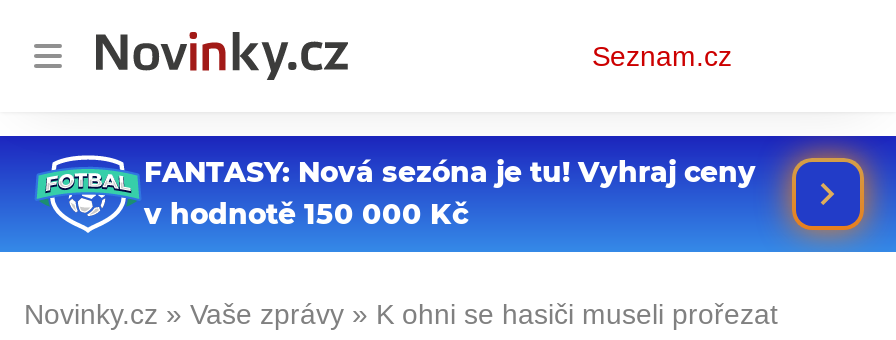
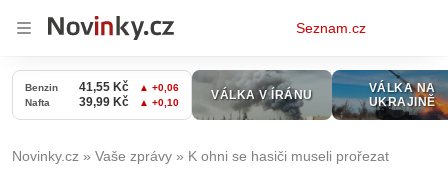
- [image]
+ [image]
